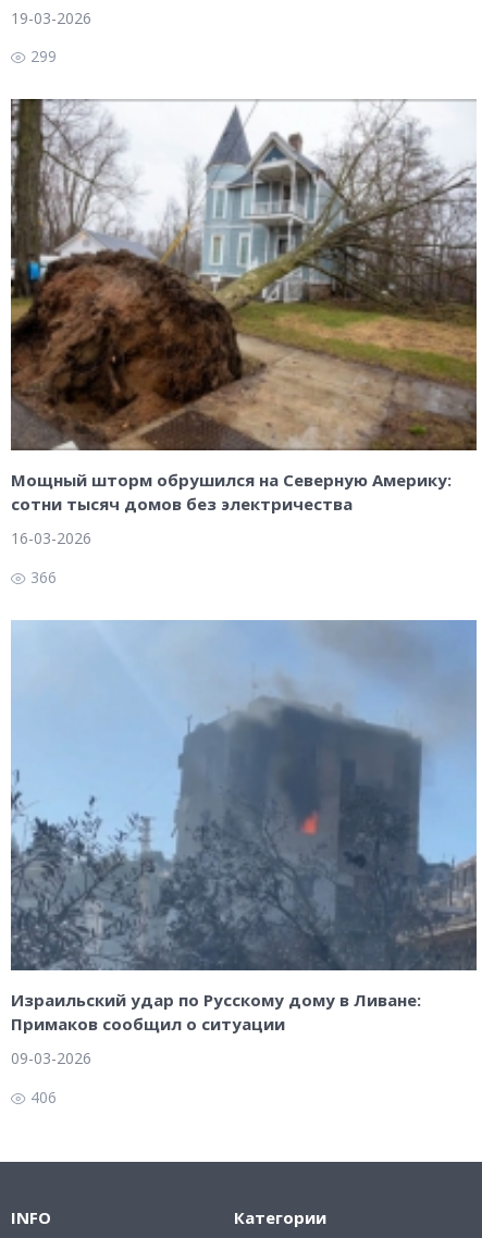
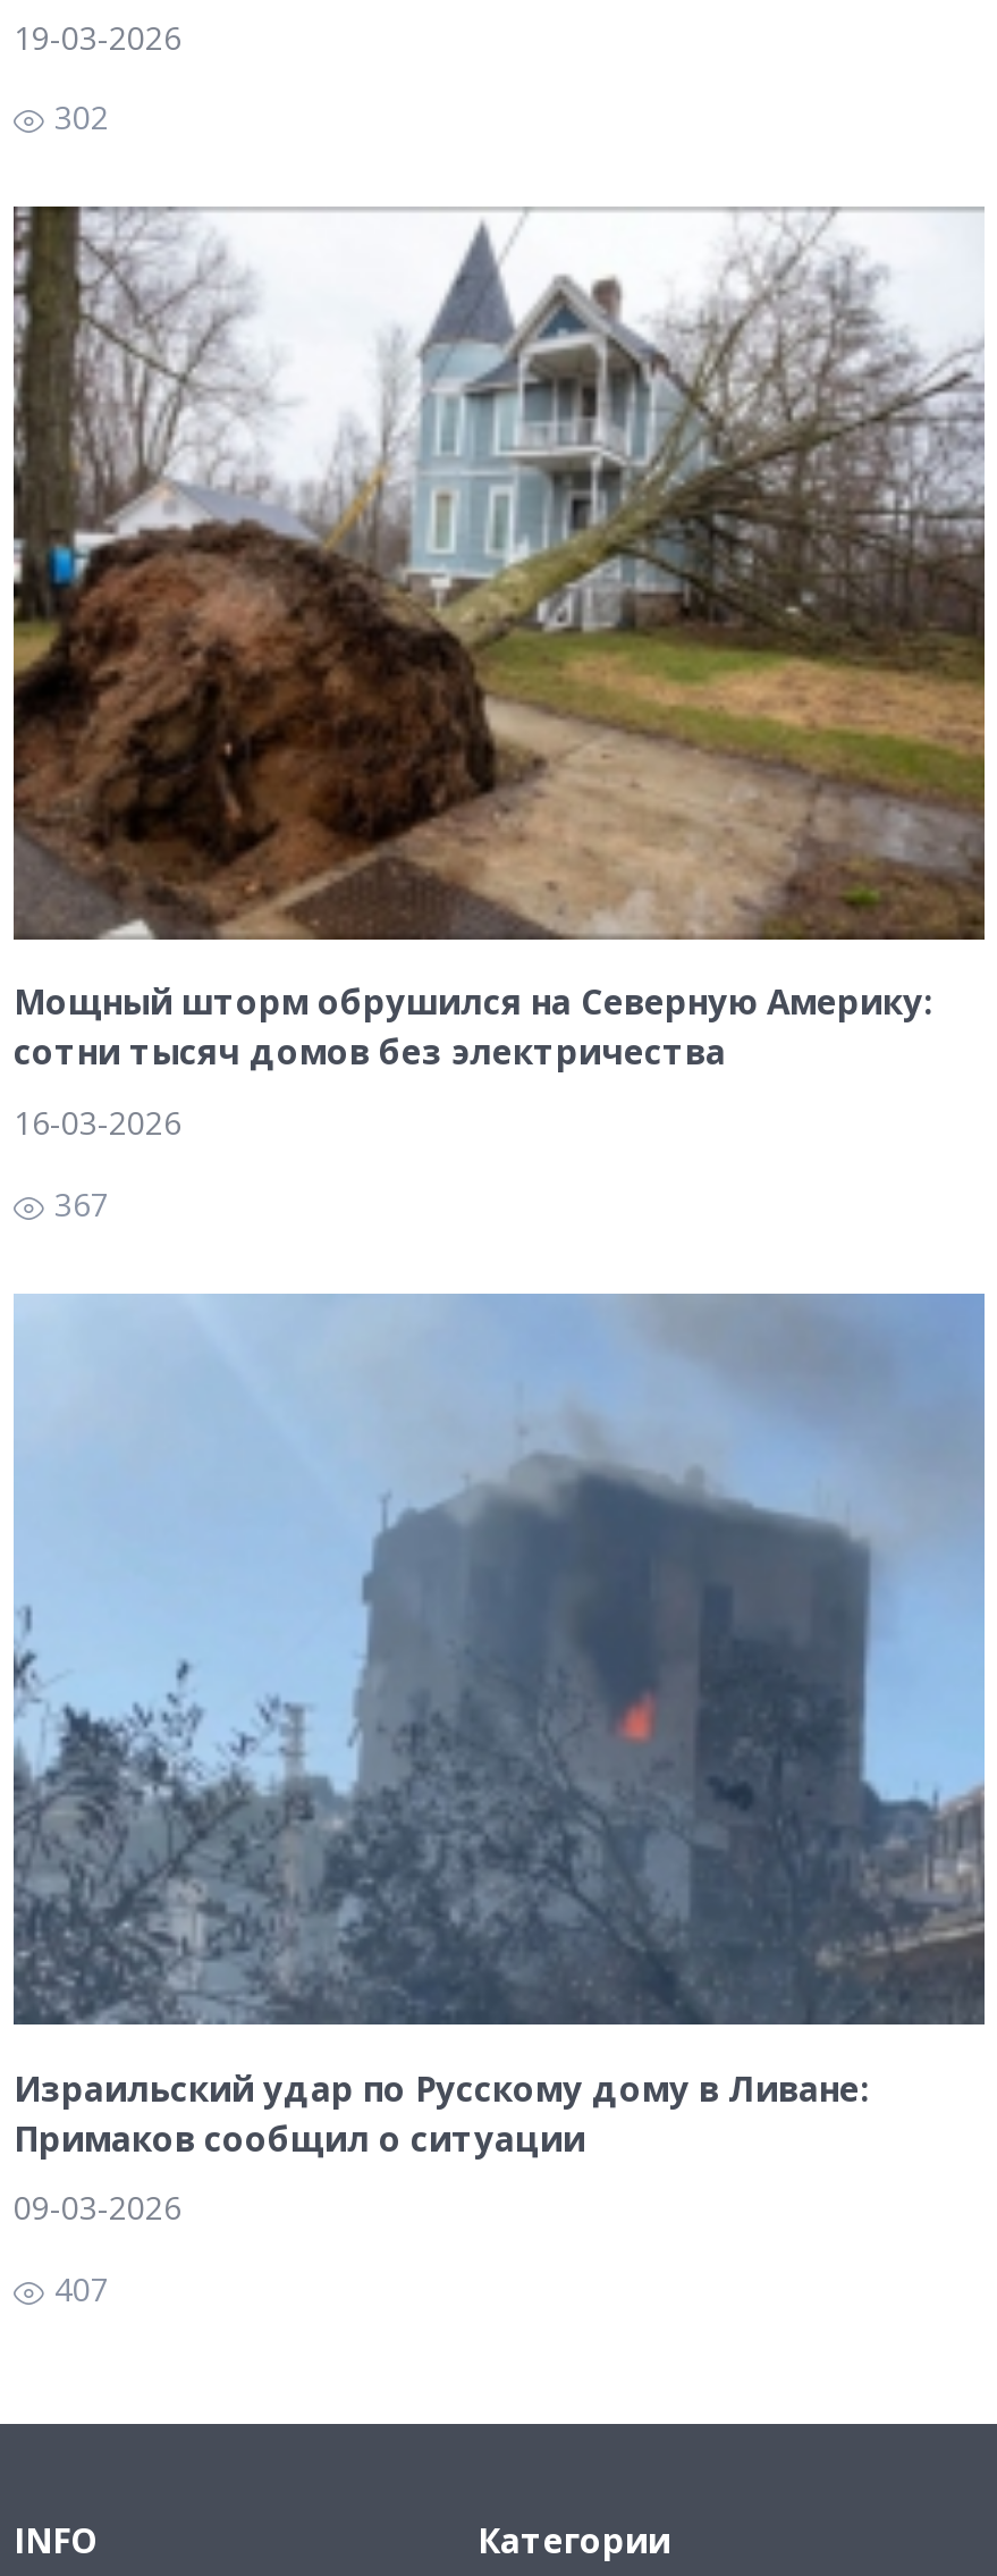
- 299
+ 302

- 366
+ 367

- 406
+ 407
